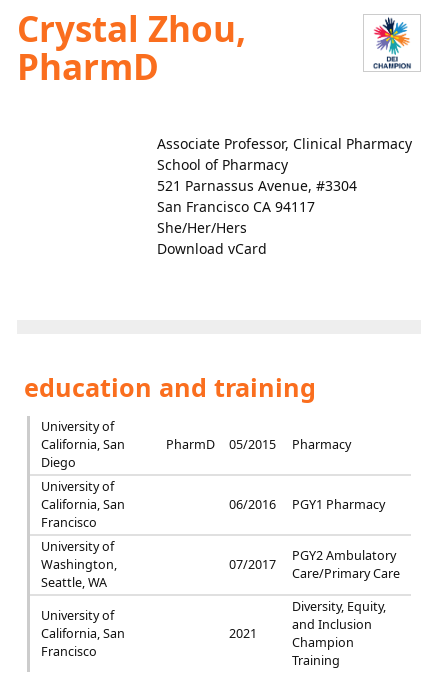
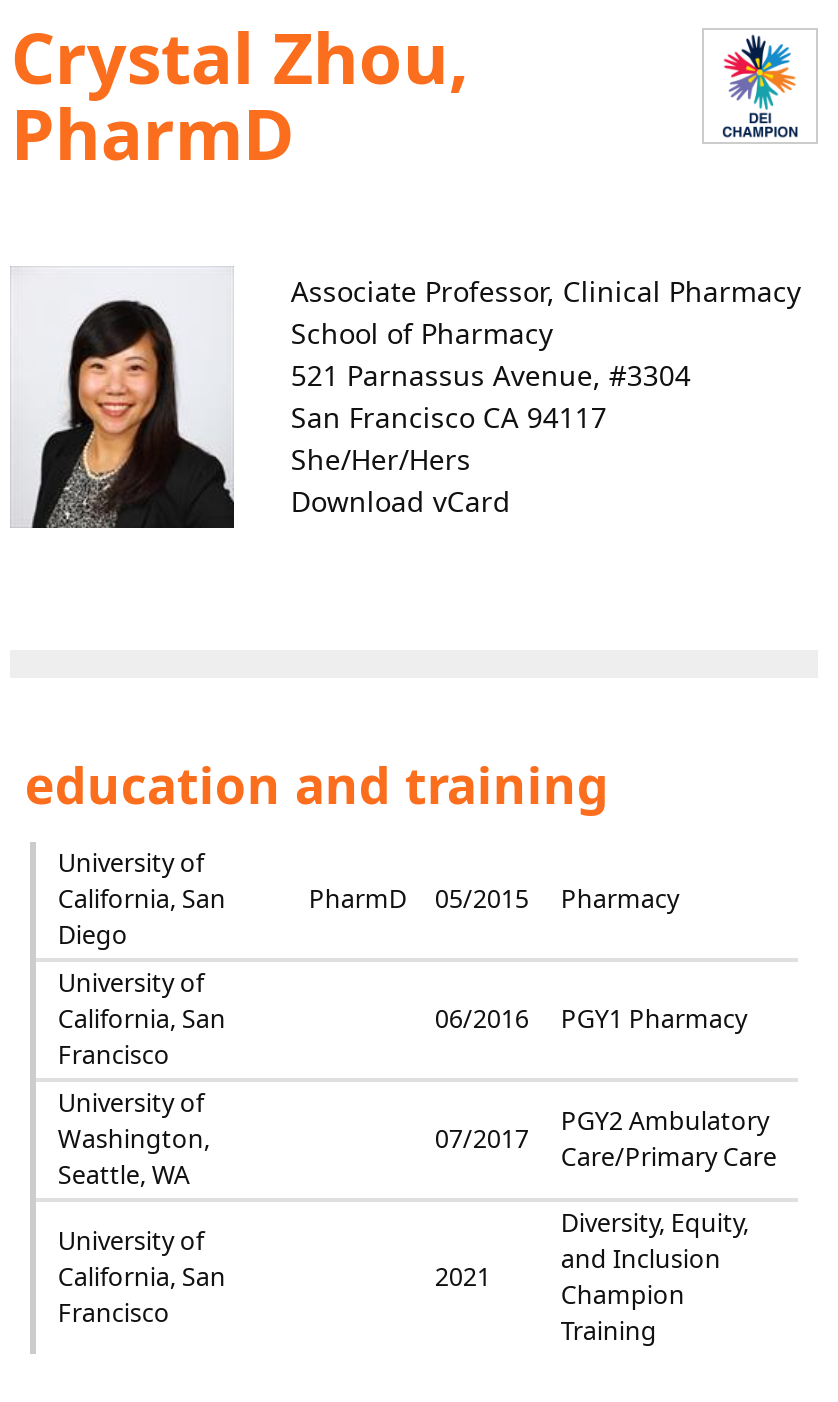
+ [image]
